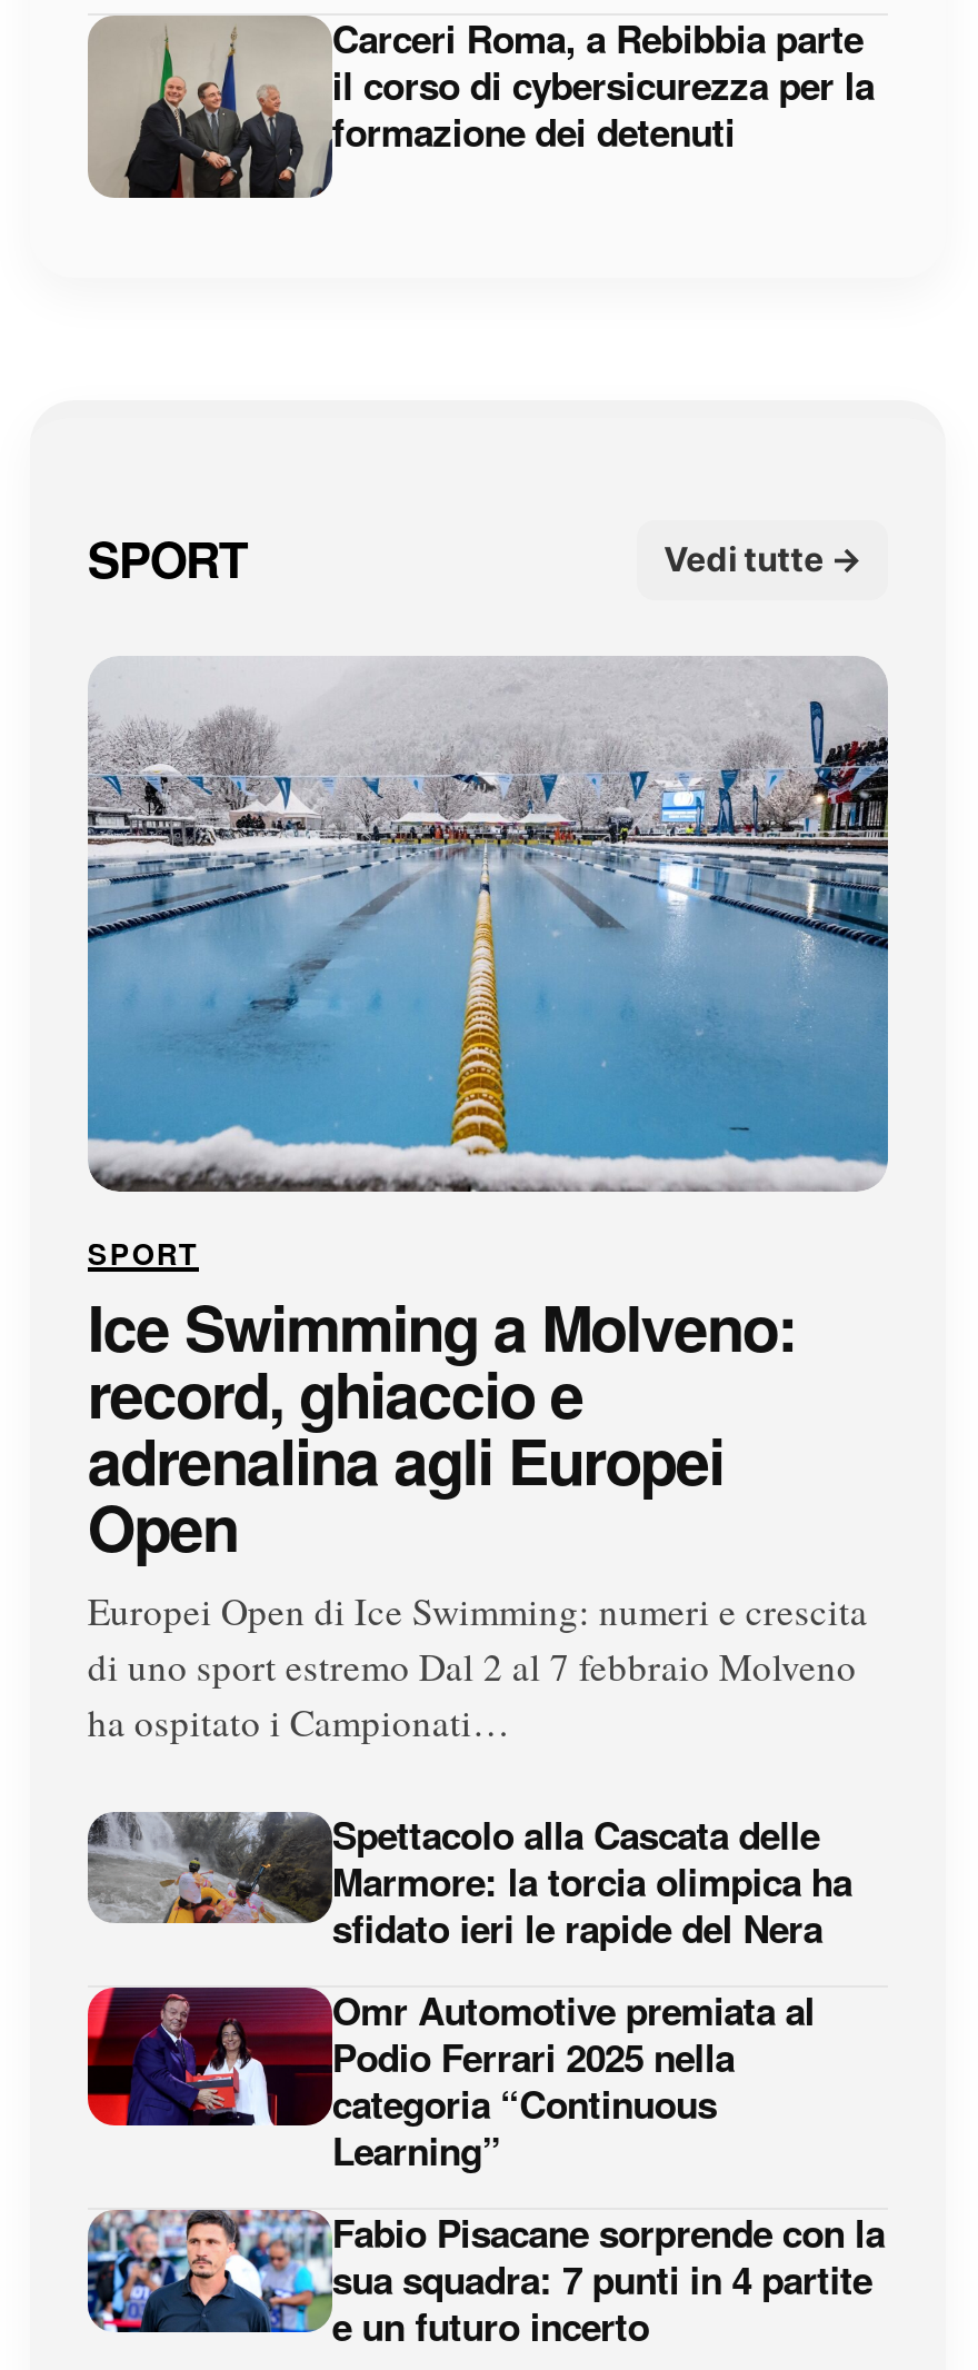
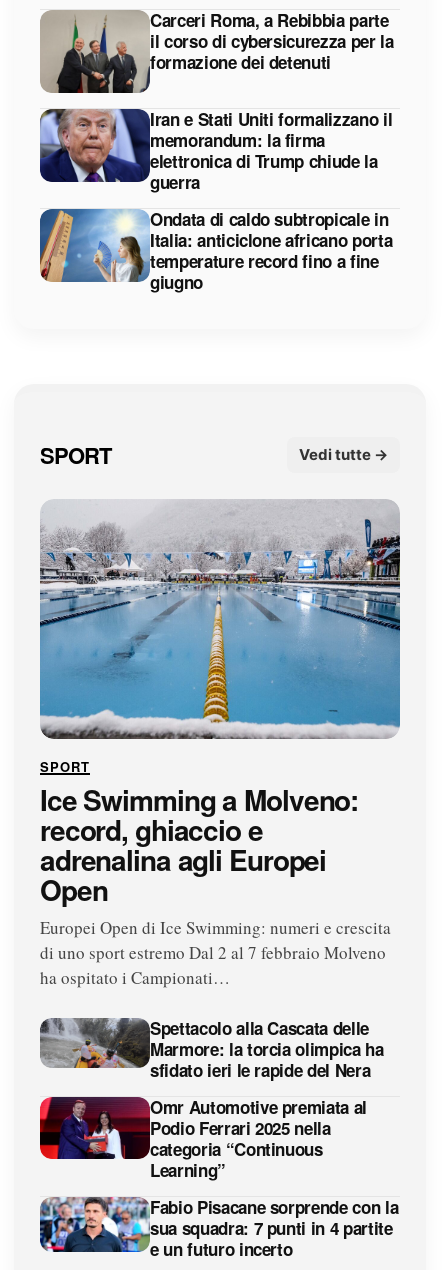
+ [image]
+ Iran e Stati Uniti formalizzano il
+ memorandum: la firma
+ elettronica di Trump chiude la
+ guerra
+ Ondata di caldo subtropicale in
+ Italia: anticiclone africano porta
+ temperature record fino a fine
+ giugno

+ [image]
